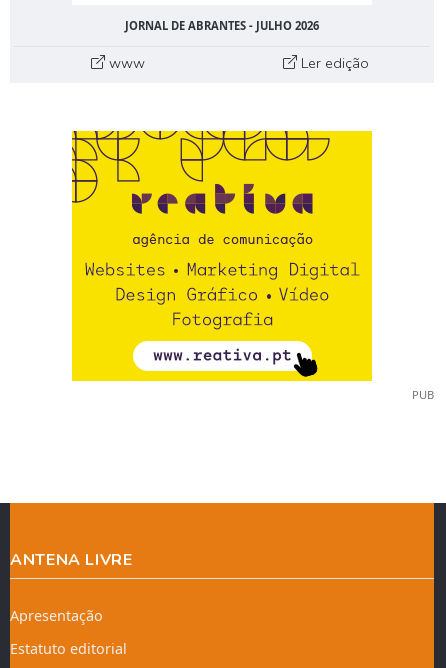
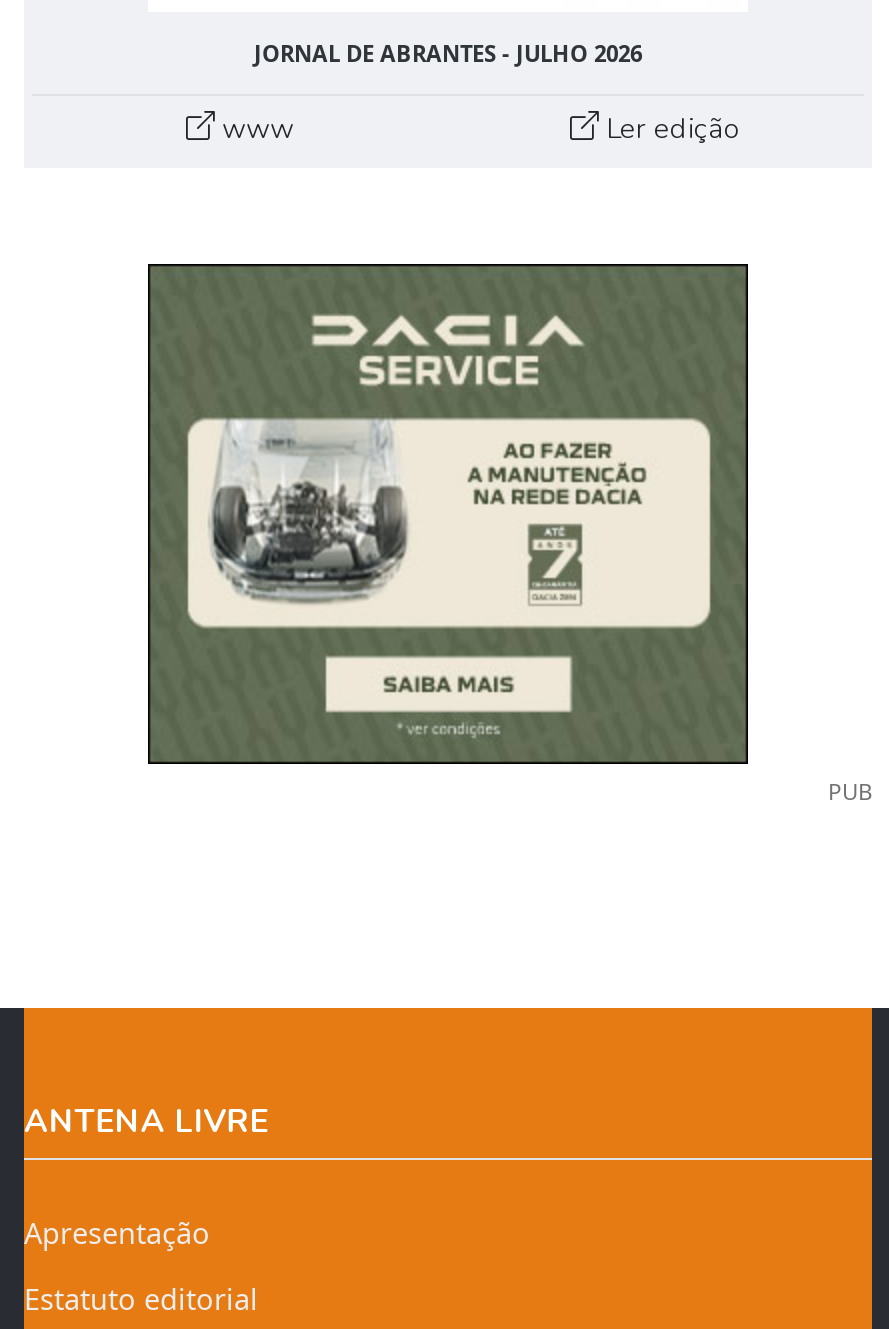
- [image]
+ [image]
